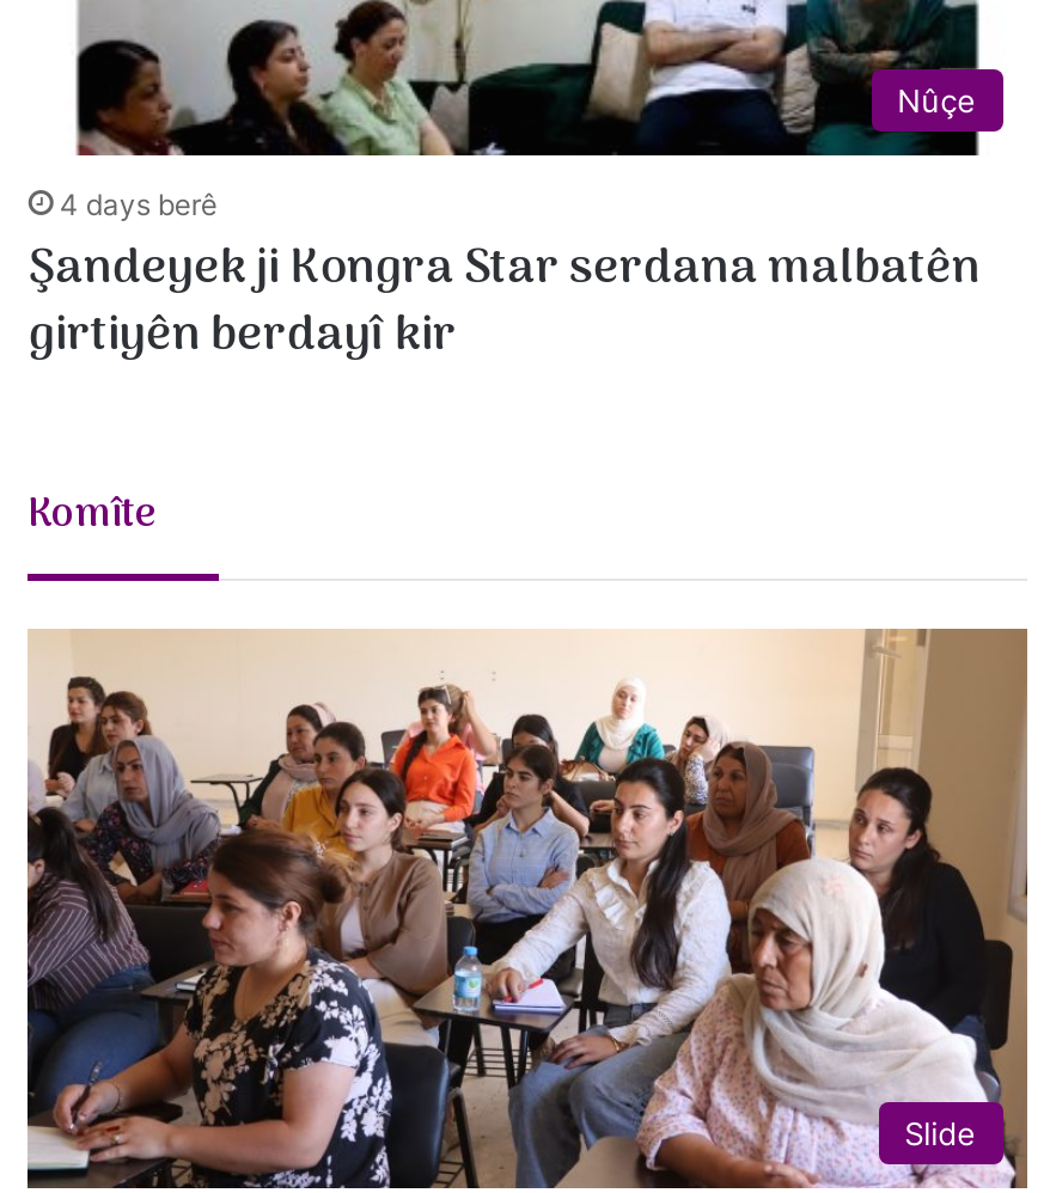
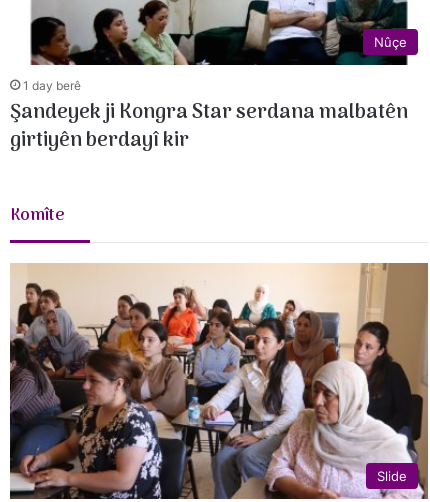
- 4 days berê
+ 1 day berê
